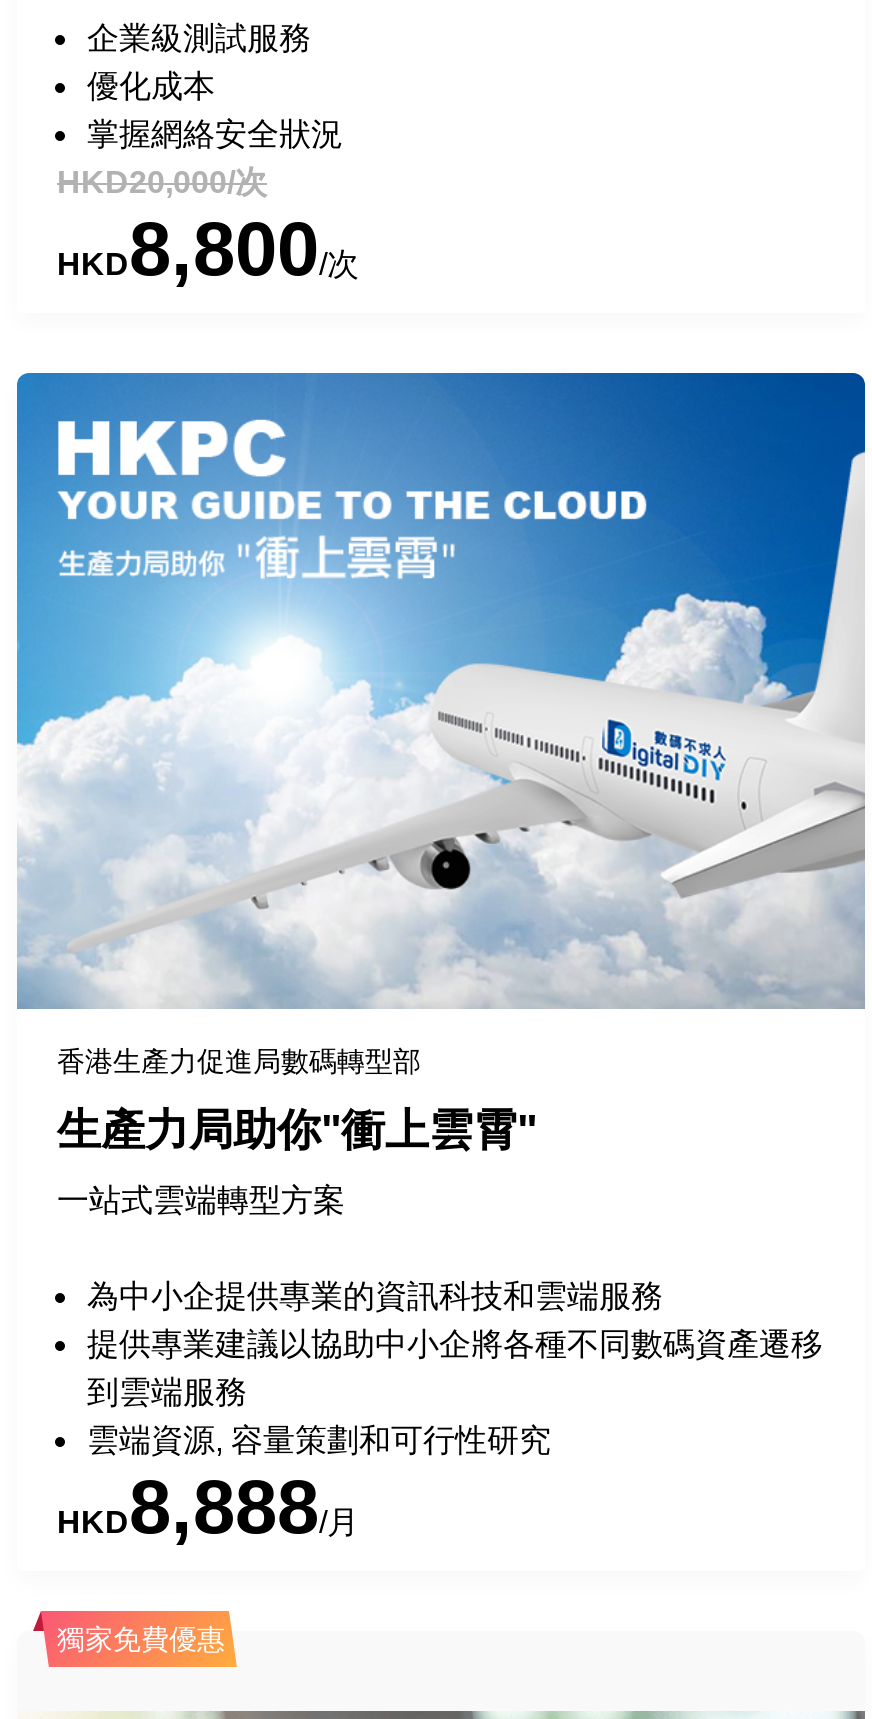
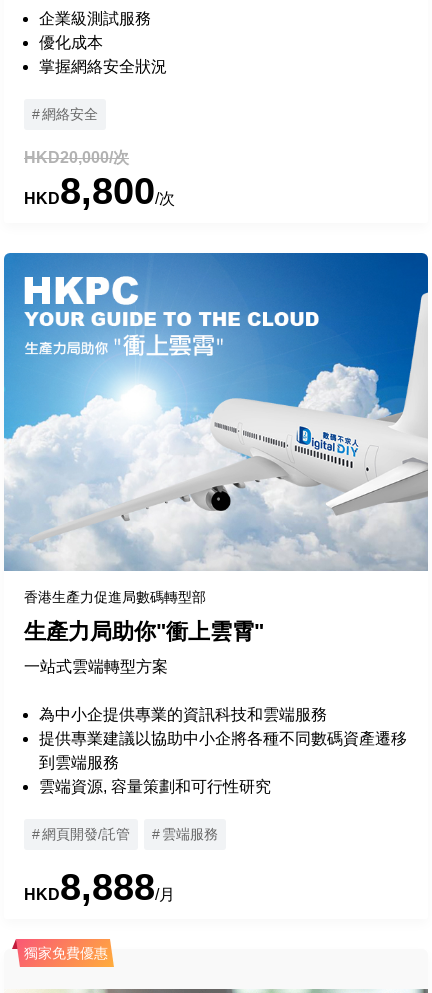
+ 網絡安全

+ 網頁開發/託管
+ 雲端服務
